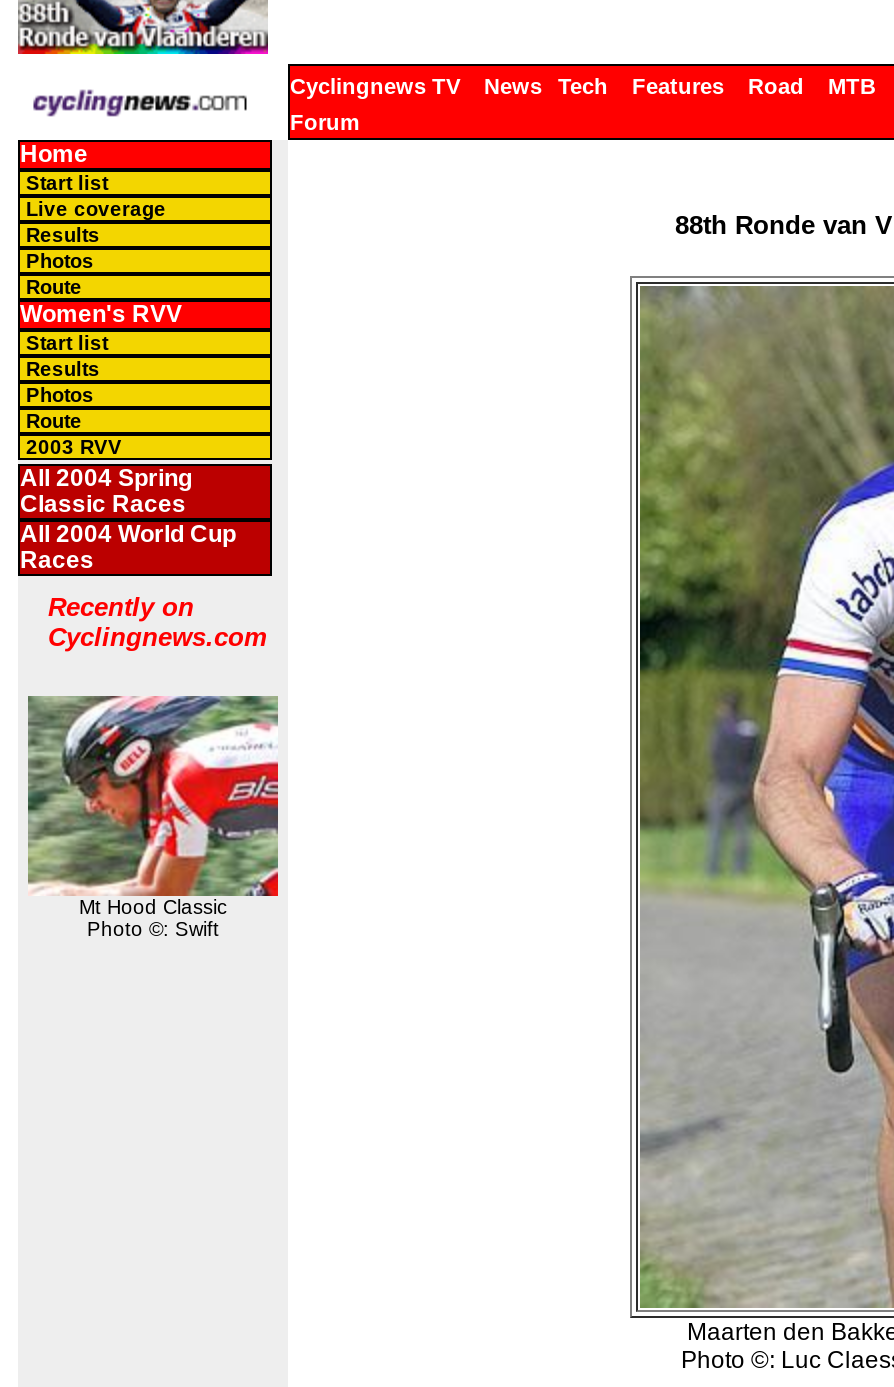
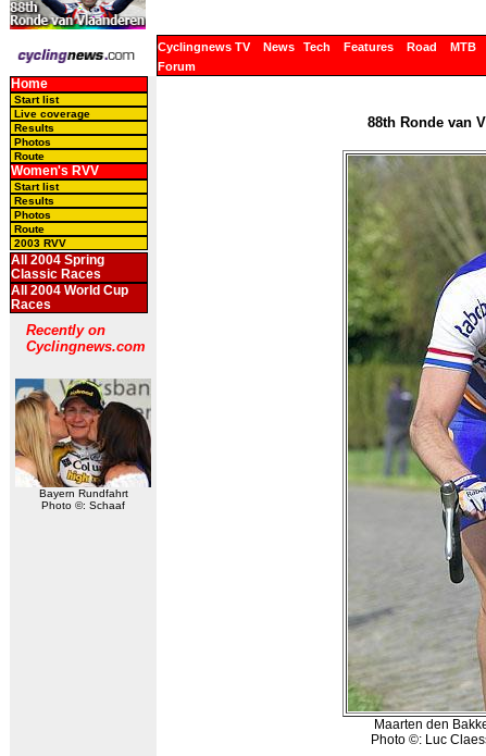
- [image]
- Mt Hood Classic
- Photo ©: Swift
+ [image]
+ Bayern Rundfahrt
+ Photo ©: Schaaf
